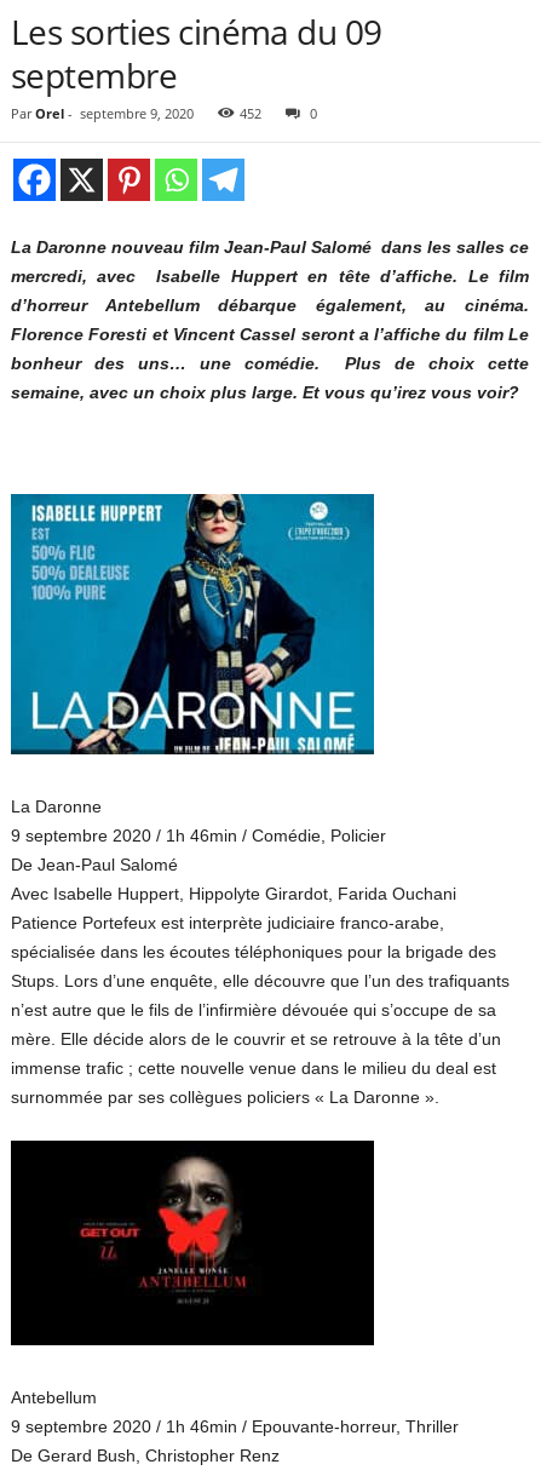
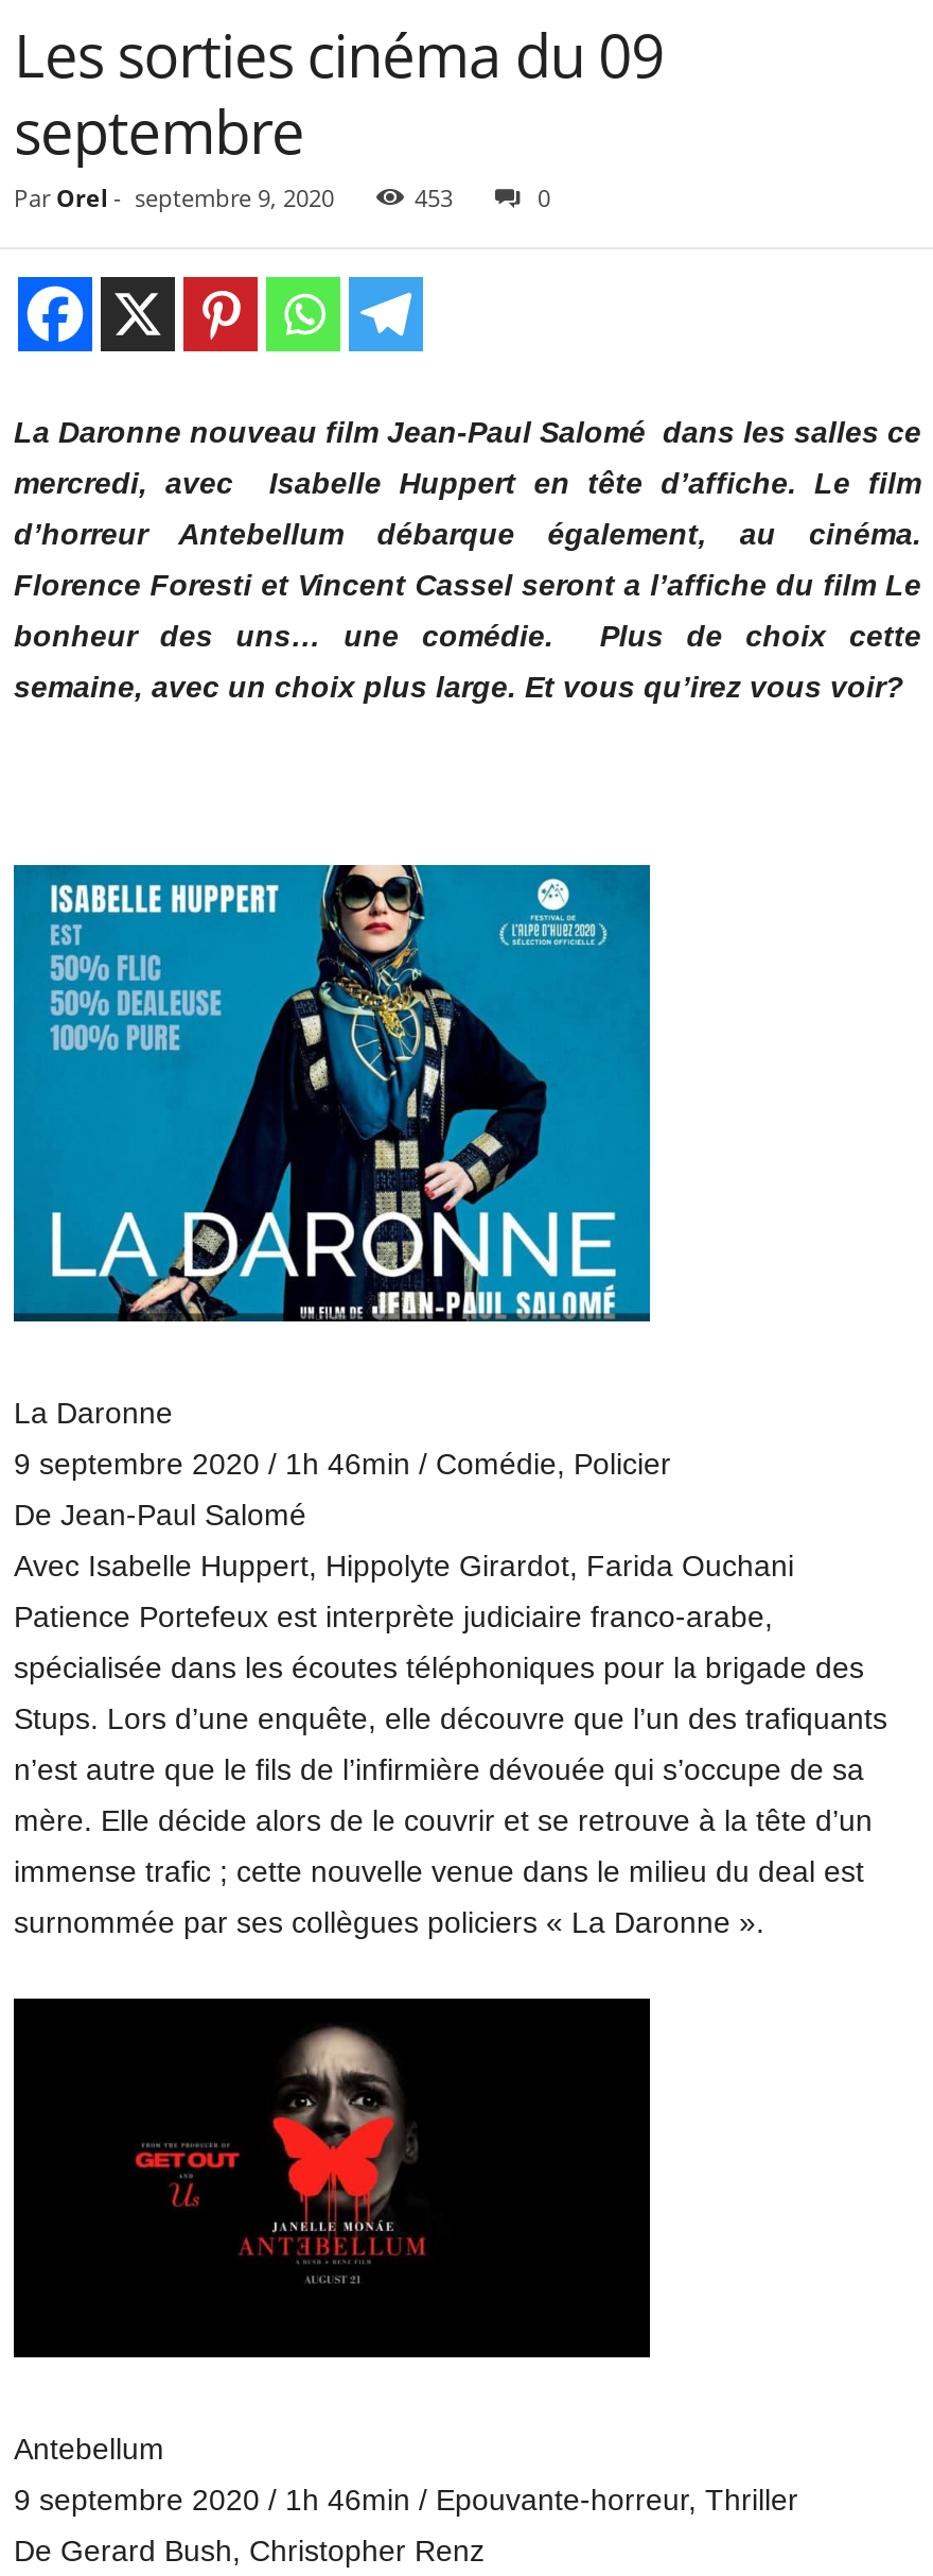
- 452
+ 453
